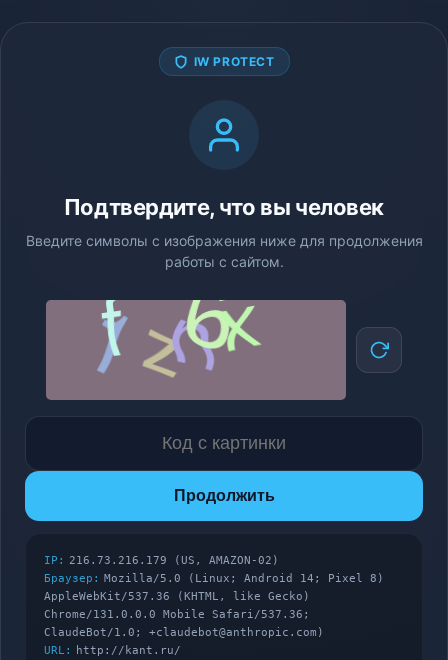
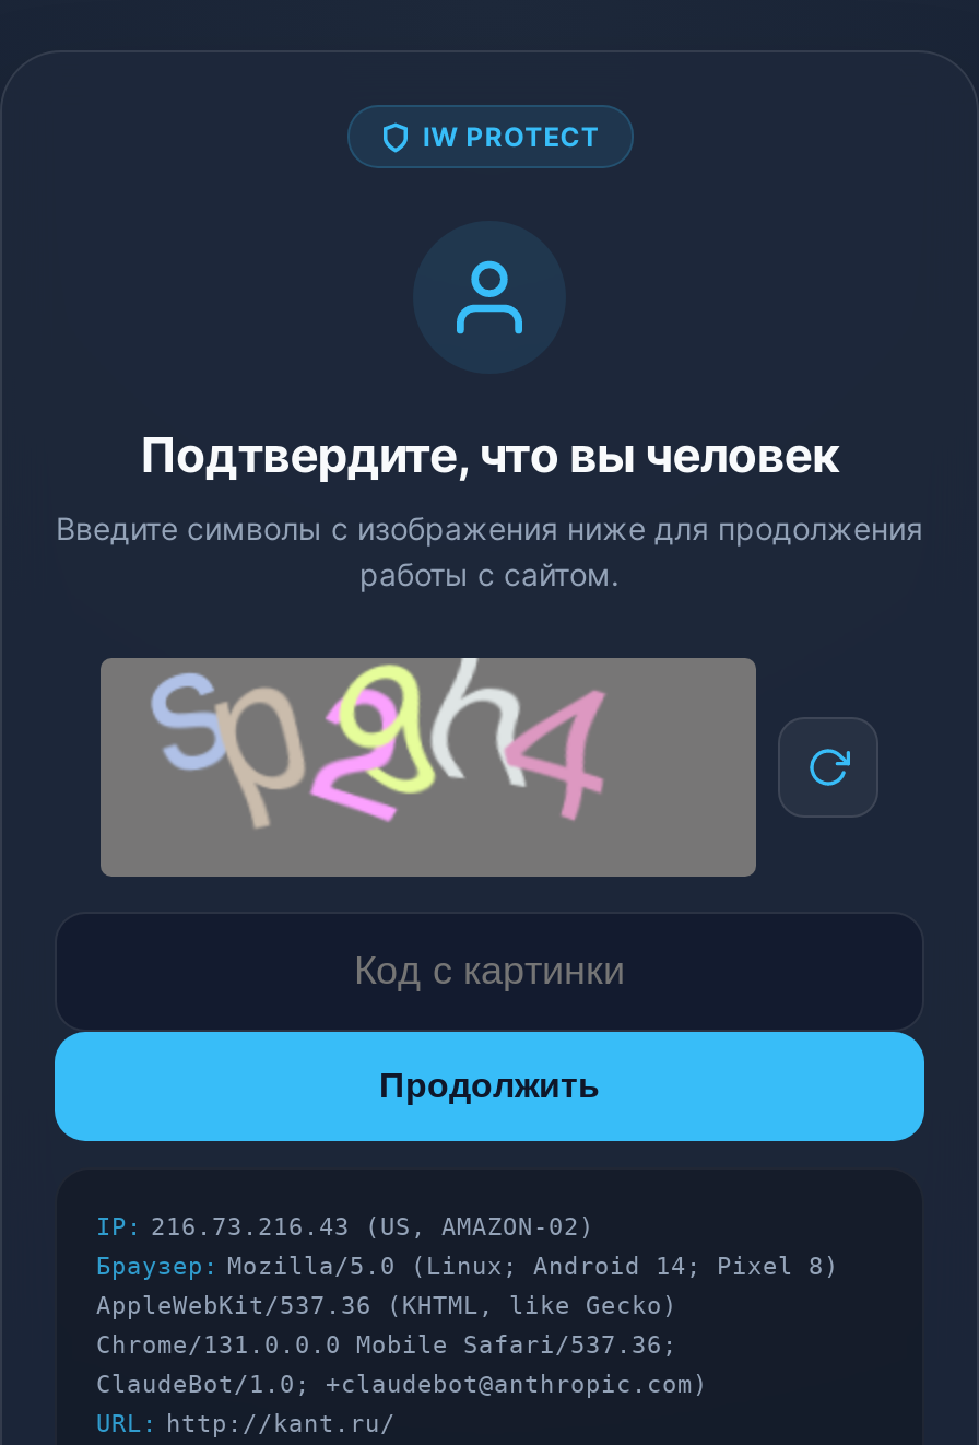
- [image]
+ [image]

- IP: 216.73.216.179 (US, AMAZON-02)
+ IP: 216.73.216.43 (US, AMAZON-02)
